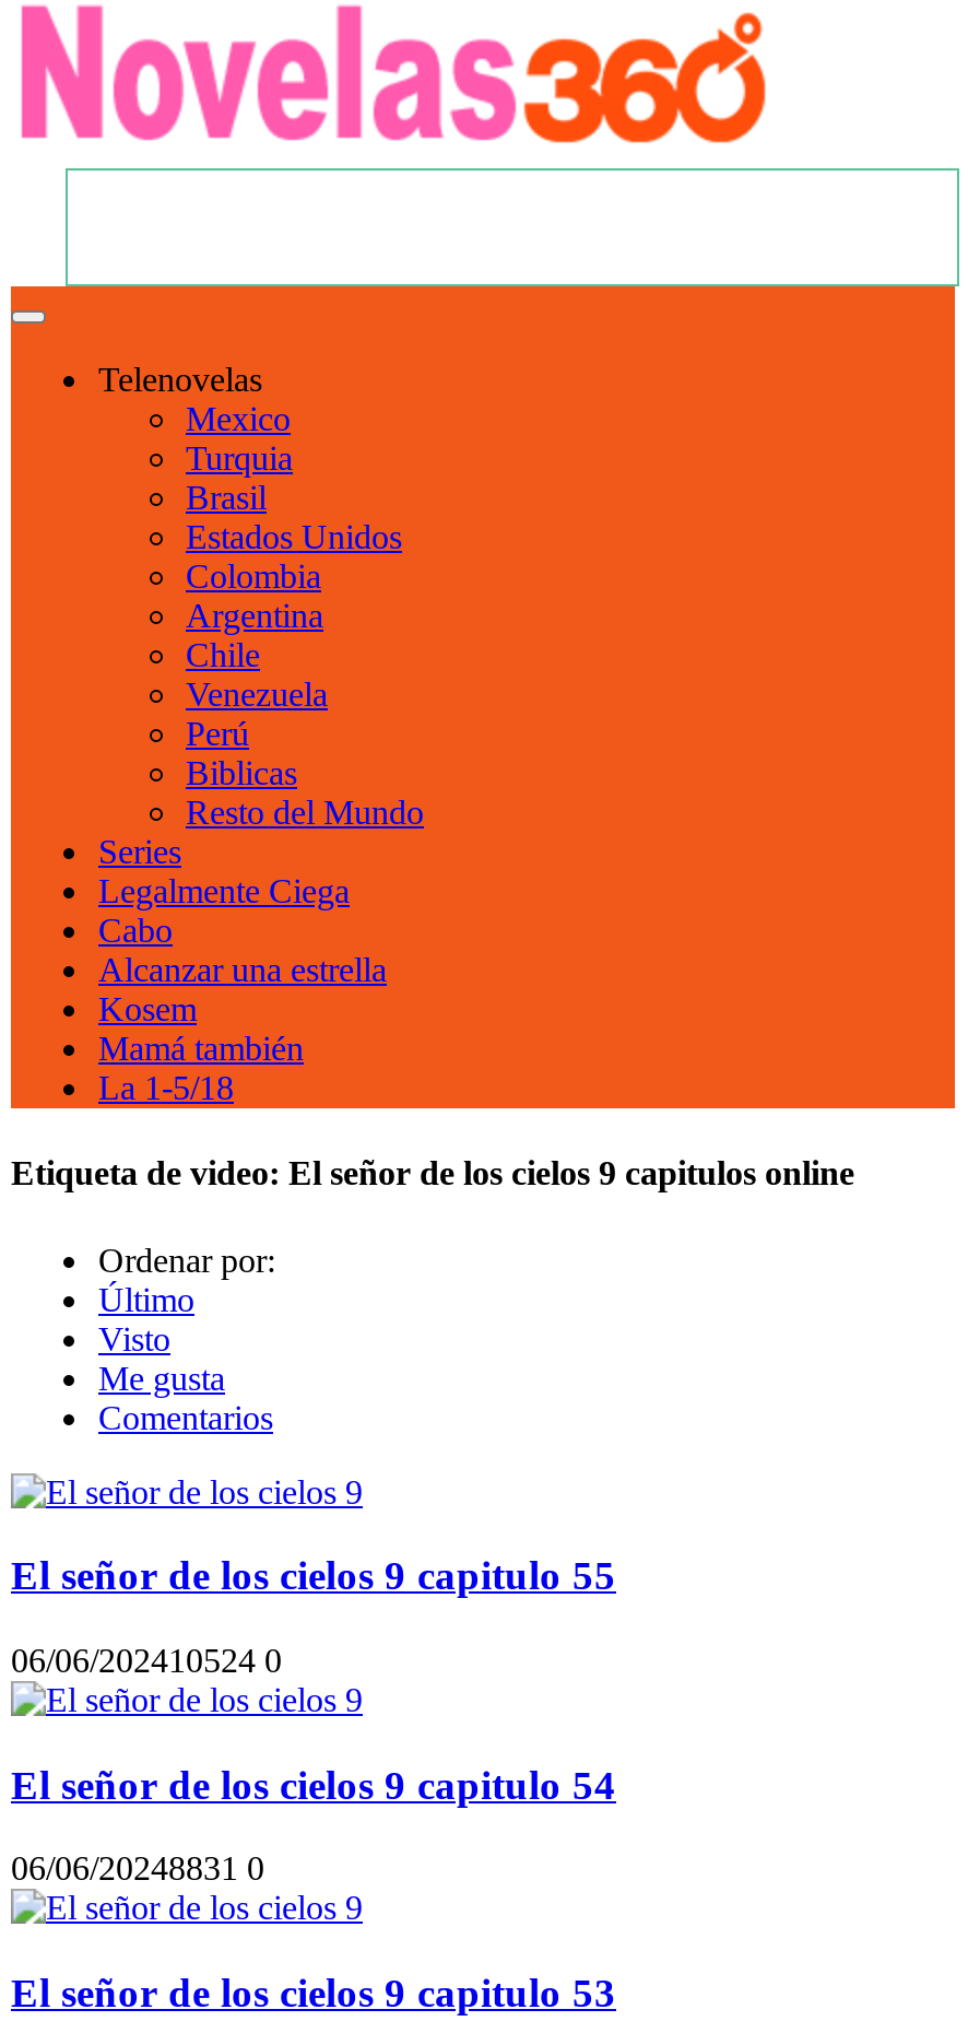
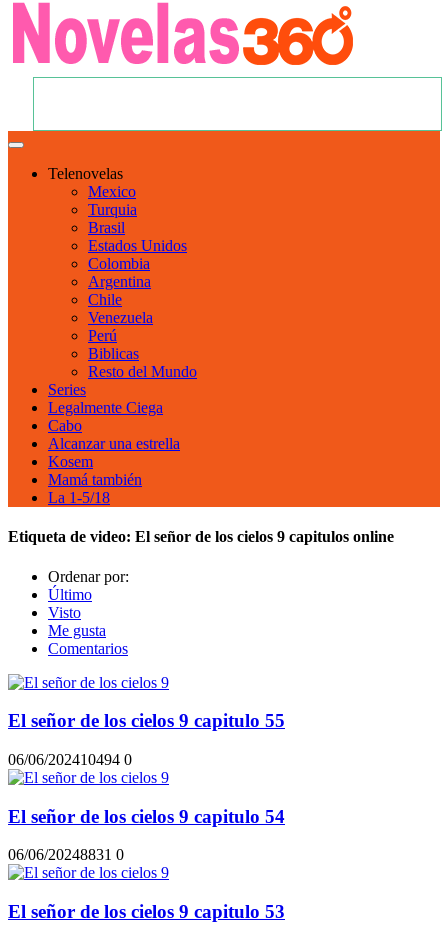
- 06/06/202410524 0
+ 06/06/202410494 0
